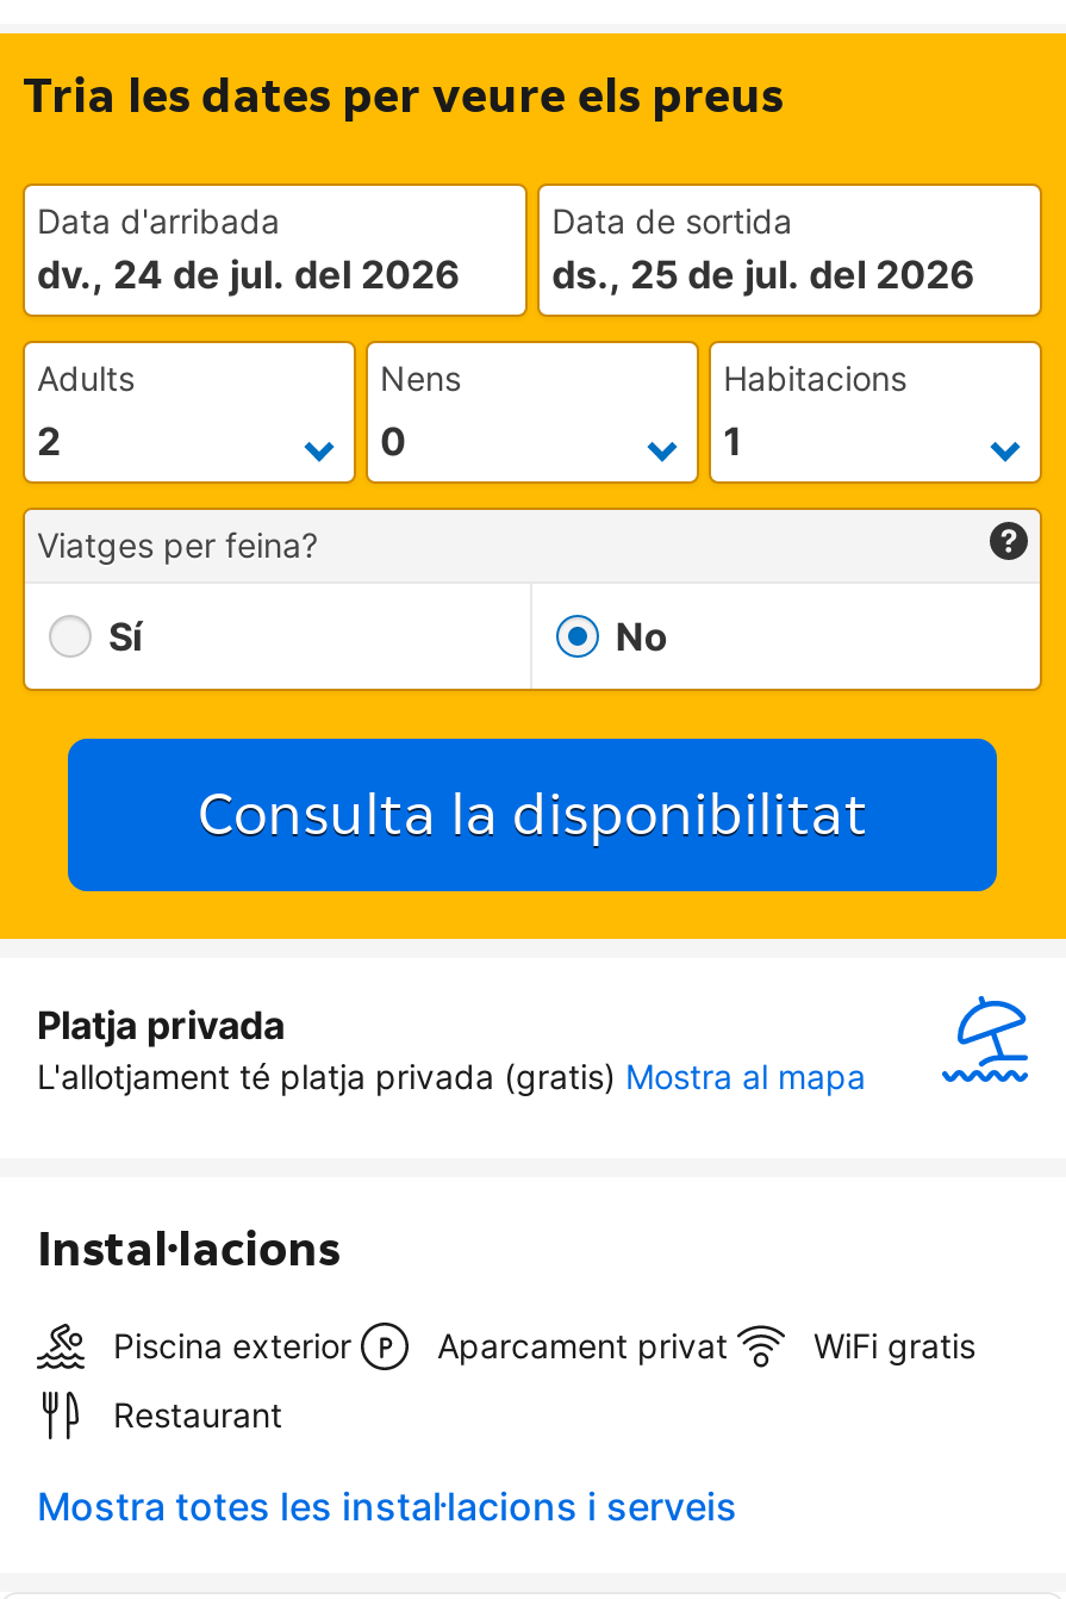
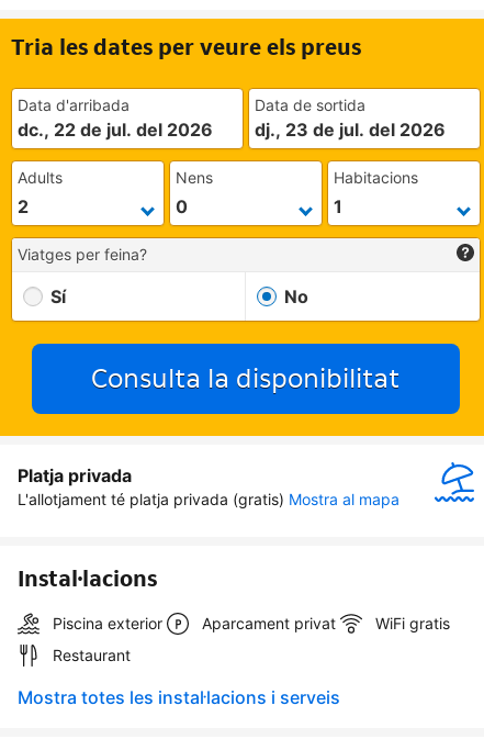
- dv., 24 de jul. del 2026
+ dc., 22 de jul. del 2026

- ds., 25 de jul. del 2026
+ dj., 23 de jul. del 2026
